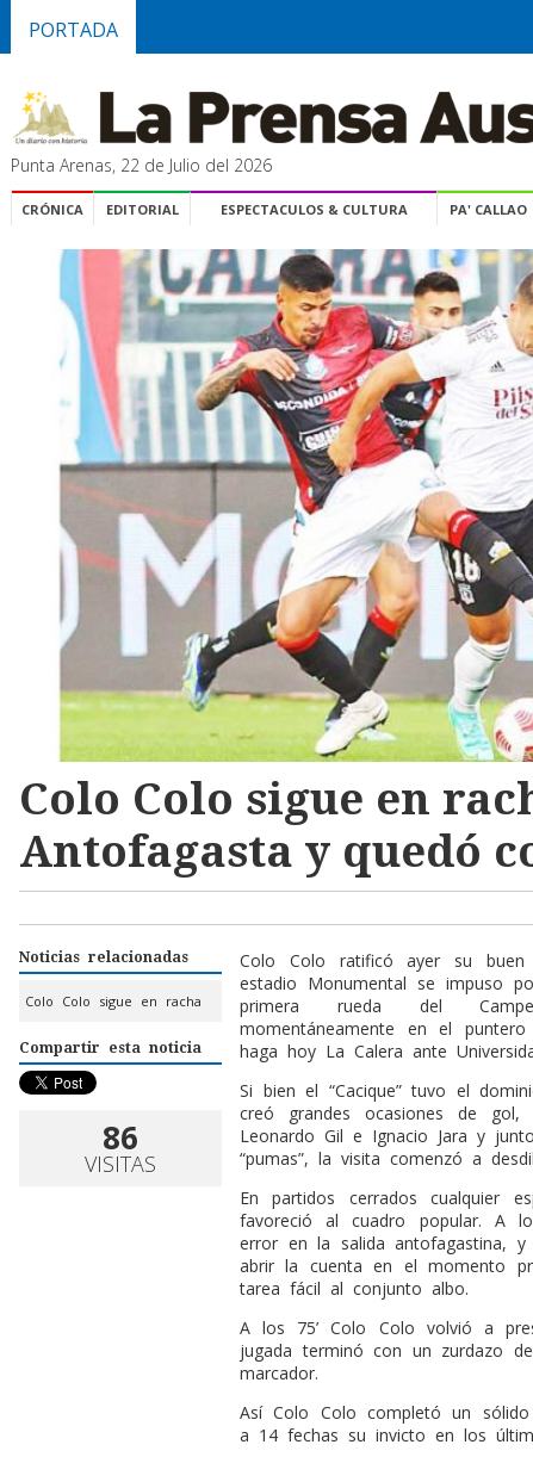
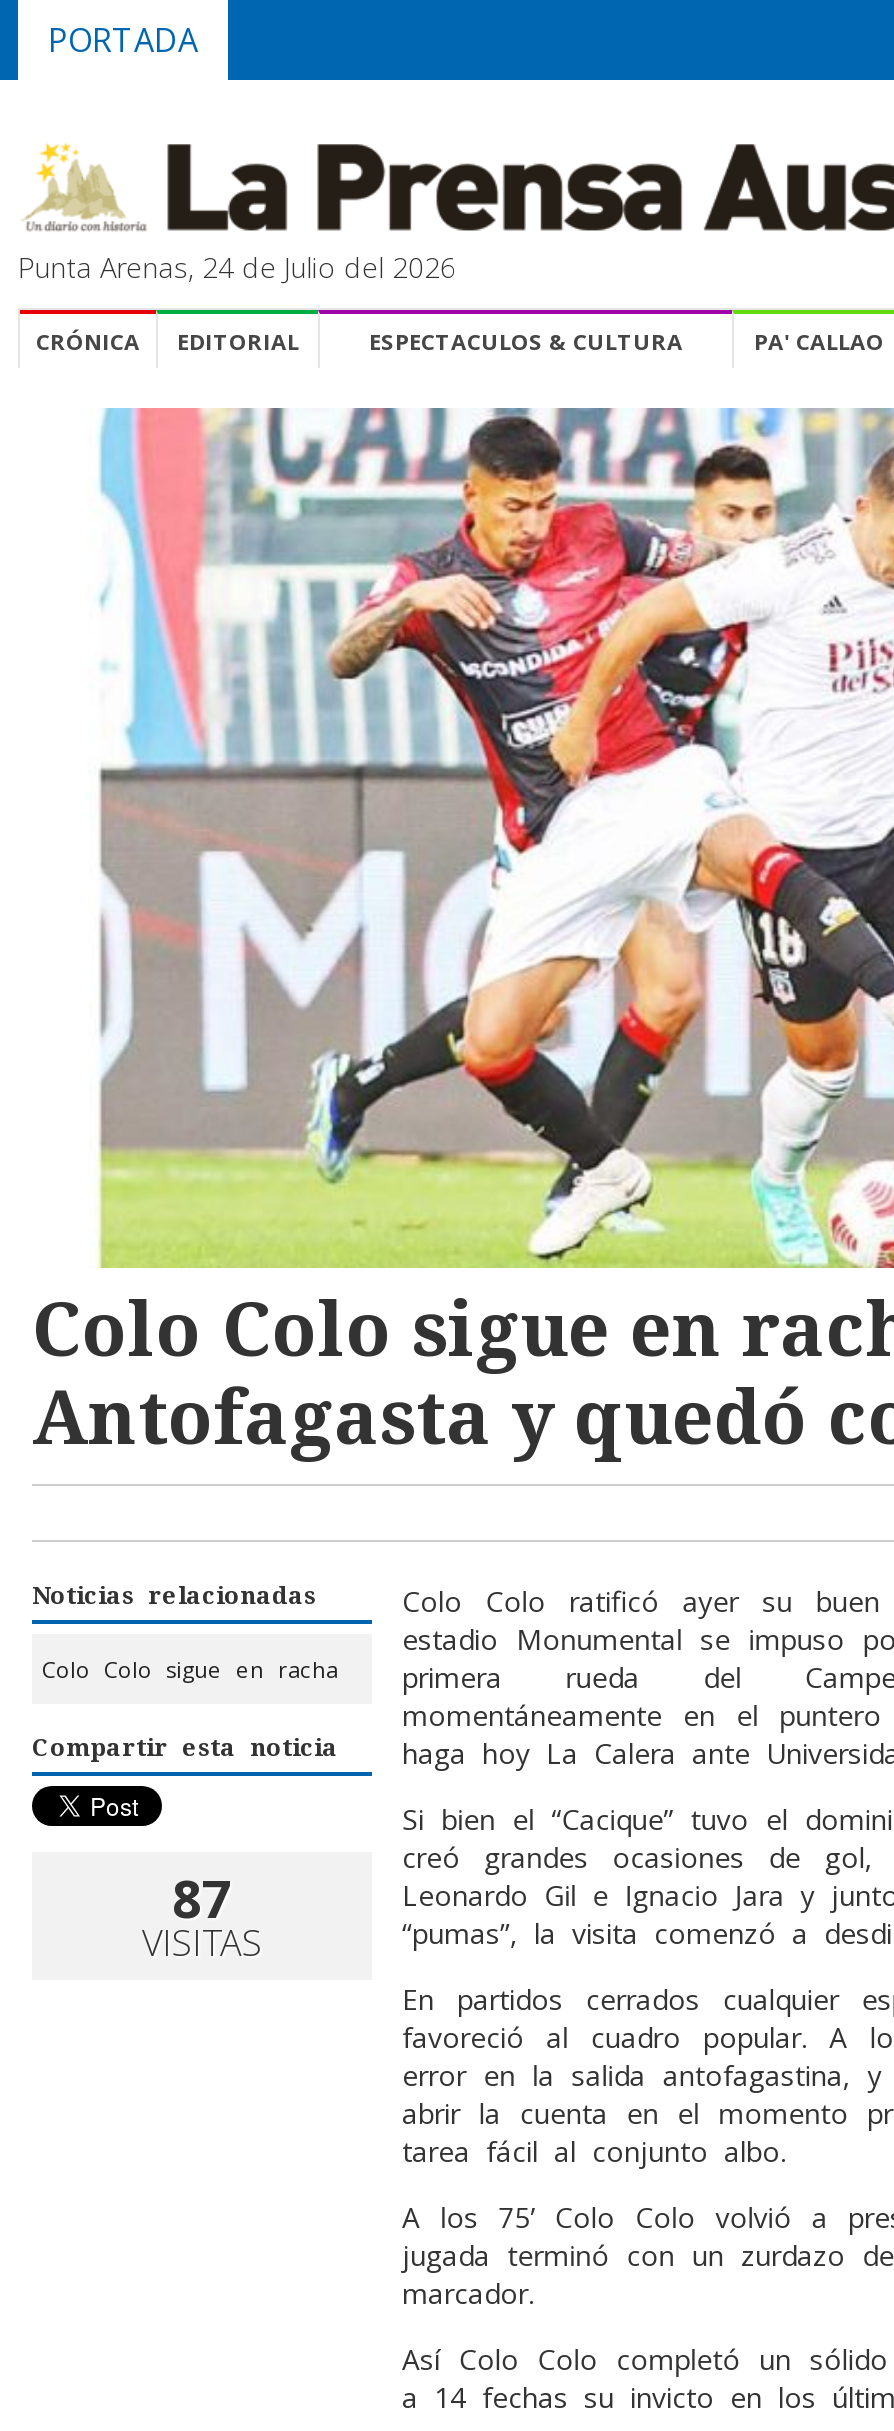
- Punta Arenas, 22 de Julio del 2026
+ Punta Arenas, 24 de Julio del 2026

- 86
+ 87
